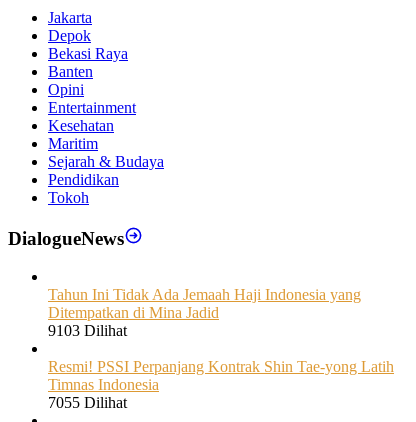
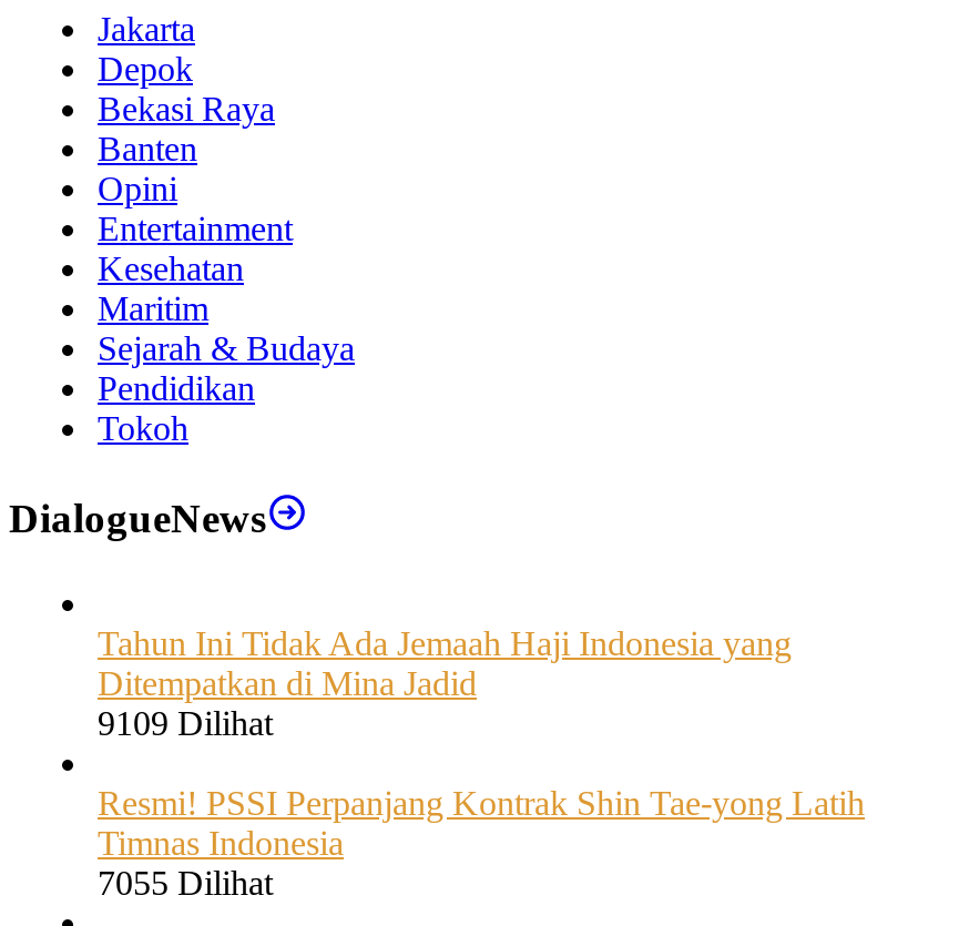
- 9103 Dilihat
+ 9109 Dilihat
